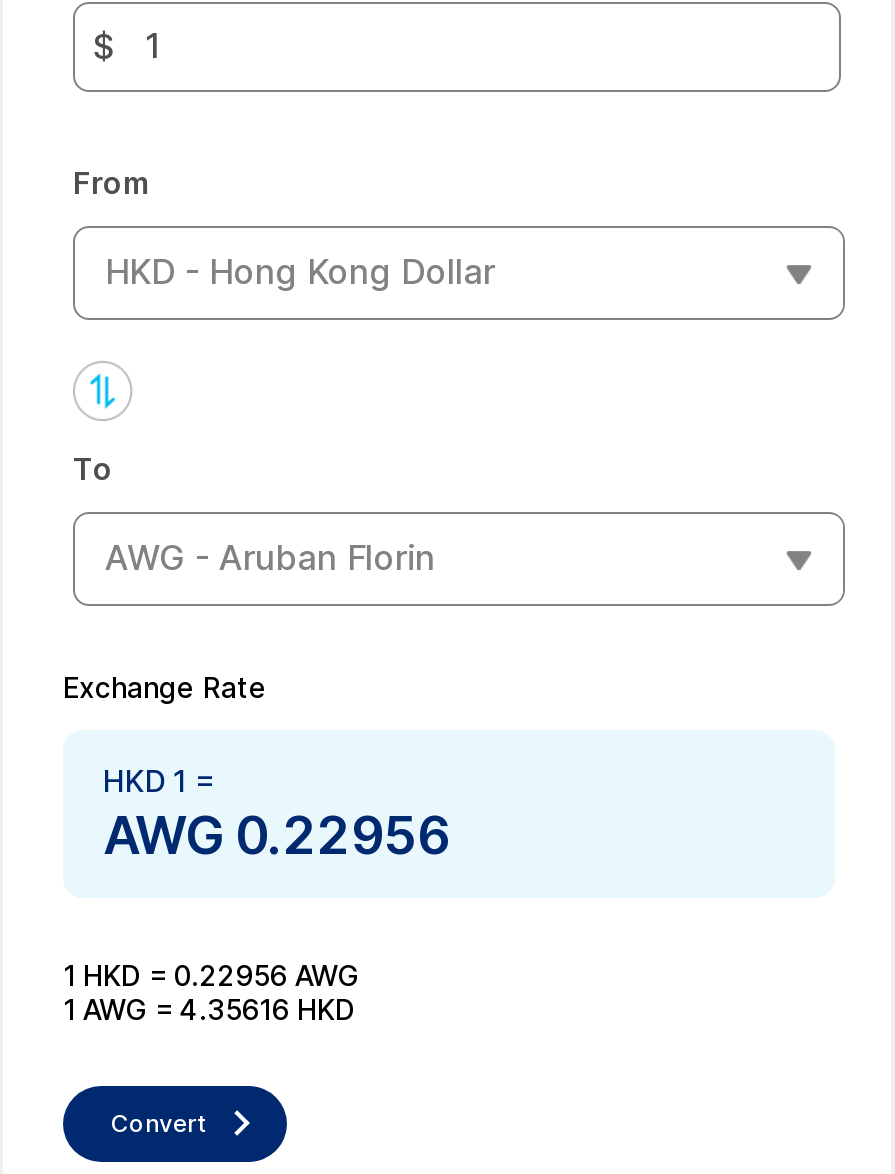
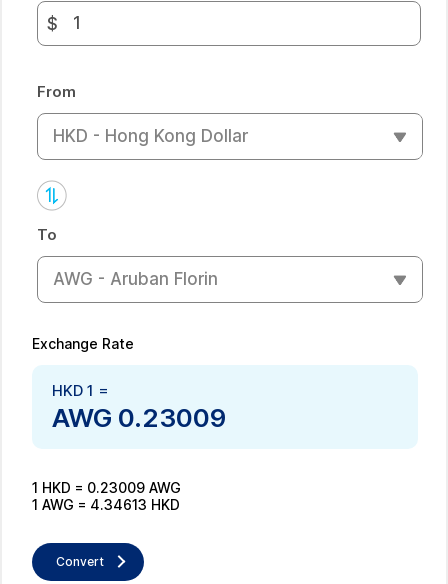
- AWG 0.22956
+ AWG 0.23009

- 1 HKD = 0.22956 AWG
+ 1 HKD = 0.23009 AWG

- 1 AWG = 4.35616 HKD
+ 1 AWG = 4.34613 HKD
